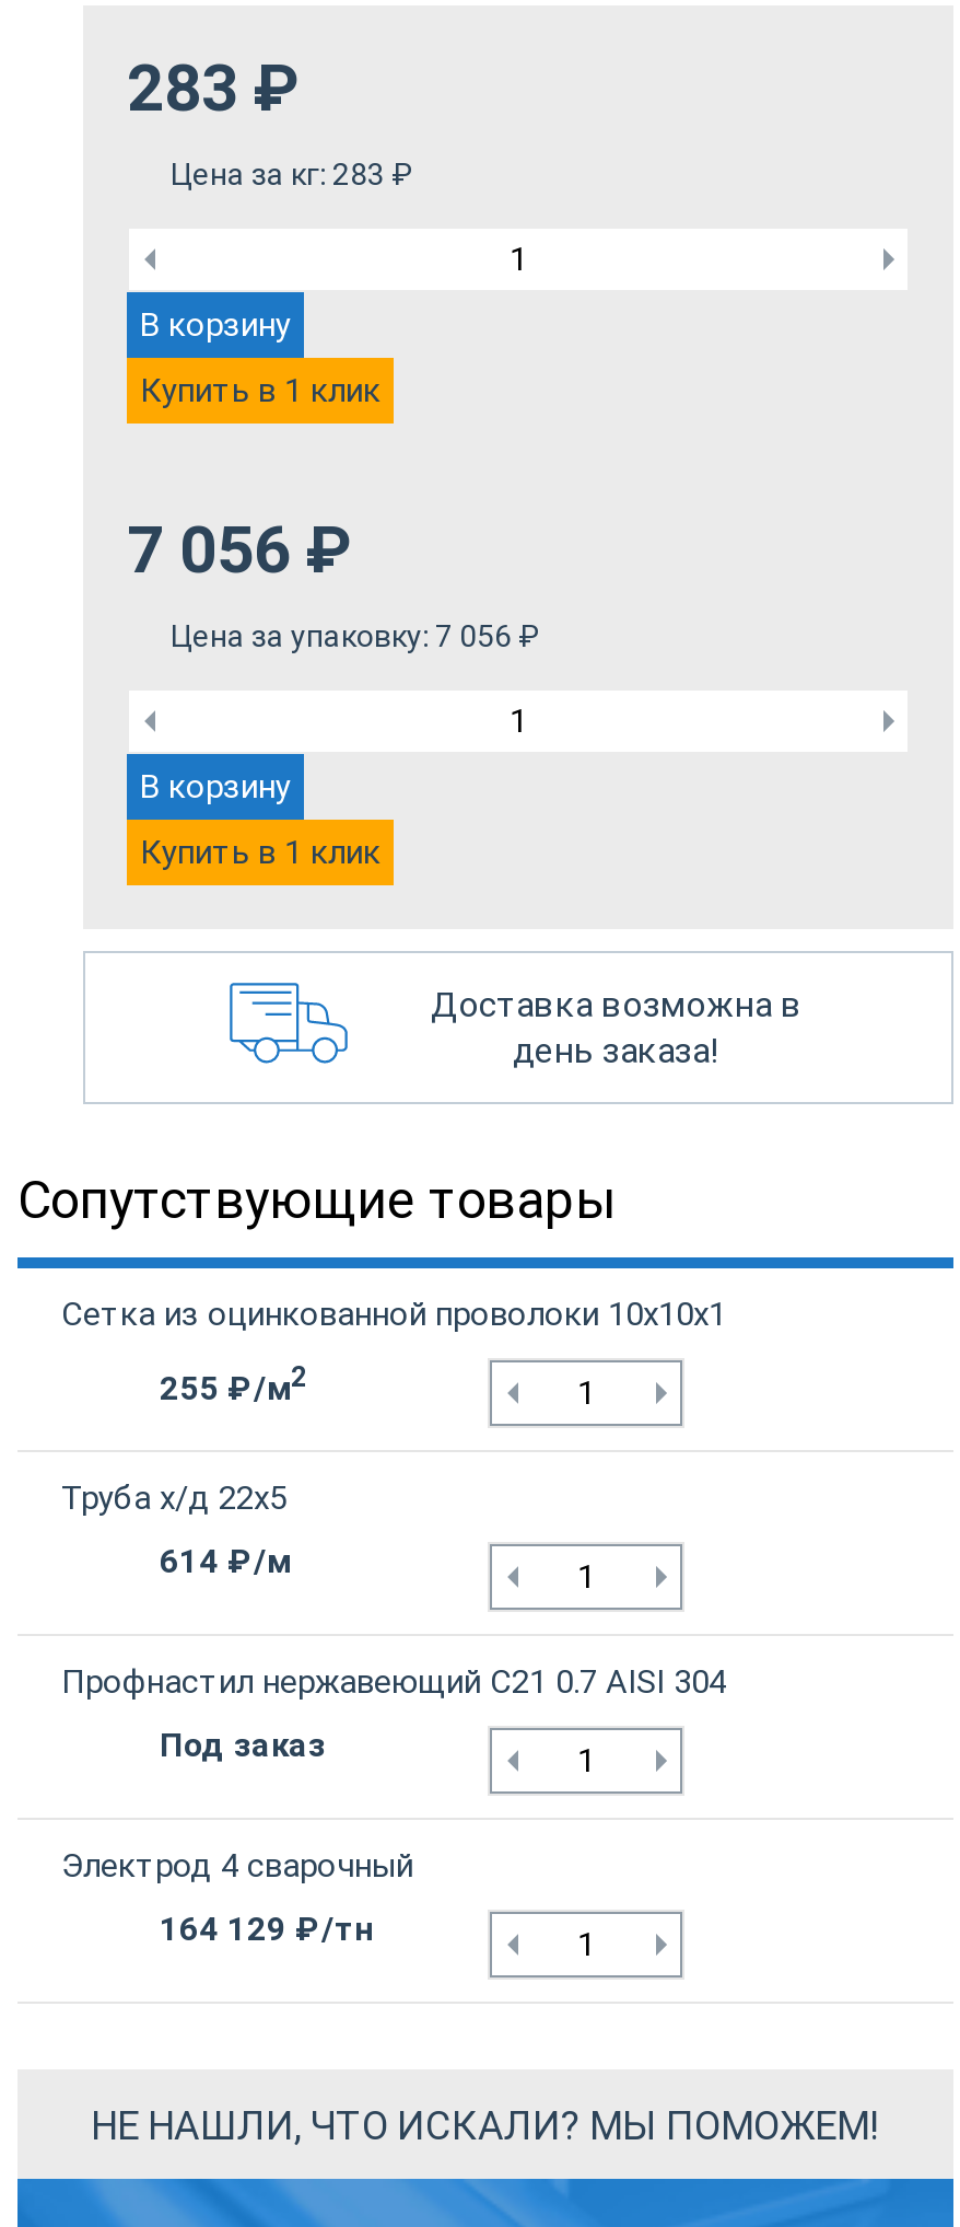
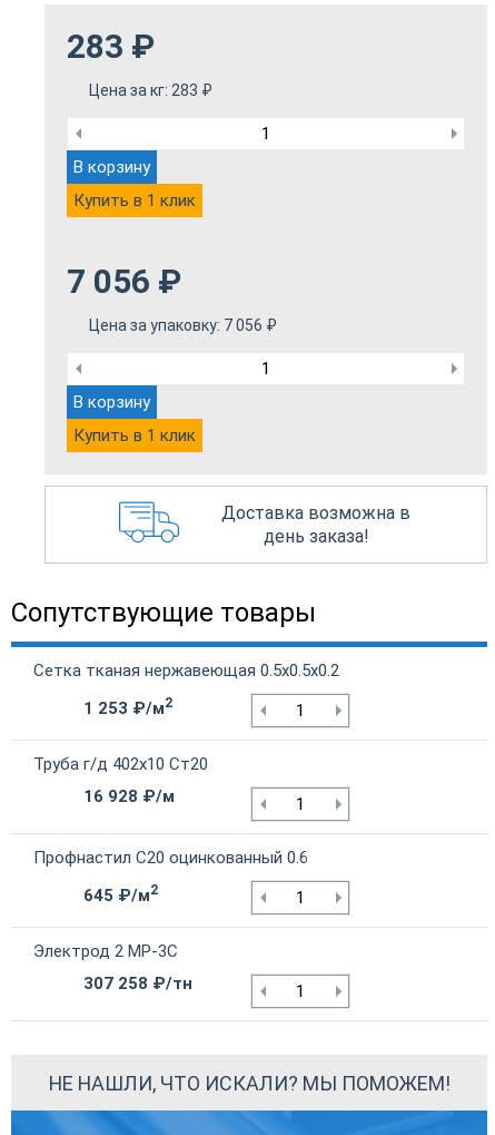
- Сетка из оцинкованной проволоки 10х10х1
+ Сетка тканая нержавеющая 0.5х0.5х0.2

- 255 ₽/м2
+ 1 253 ₽/м2

- Труба х/д 22х5
+ Труба г/д 402х10 Ст20

- 614 ₽/м
+ 16 928 ₽/м

- Профнастил нержавеющий С21 0.7 AISI 304
+ Профнастил С20 оцинкованный 0.6

- Под заказ
+ 645 ₽/м2

- Электрод 4 сварочный
+ Электрод 2 МР-3С

- 164 129 ₽/тн
+ 307 258 ₽/тн
